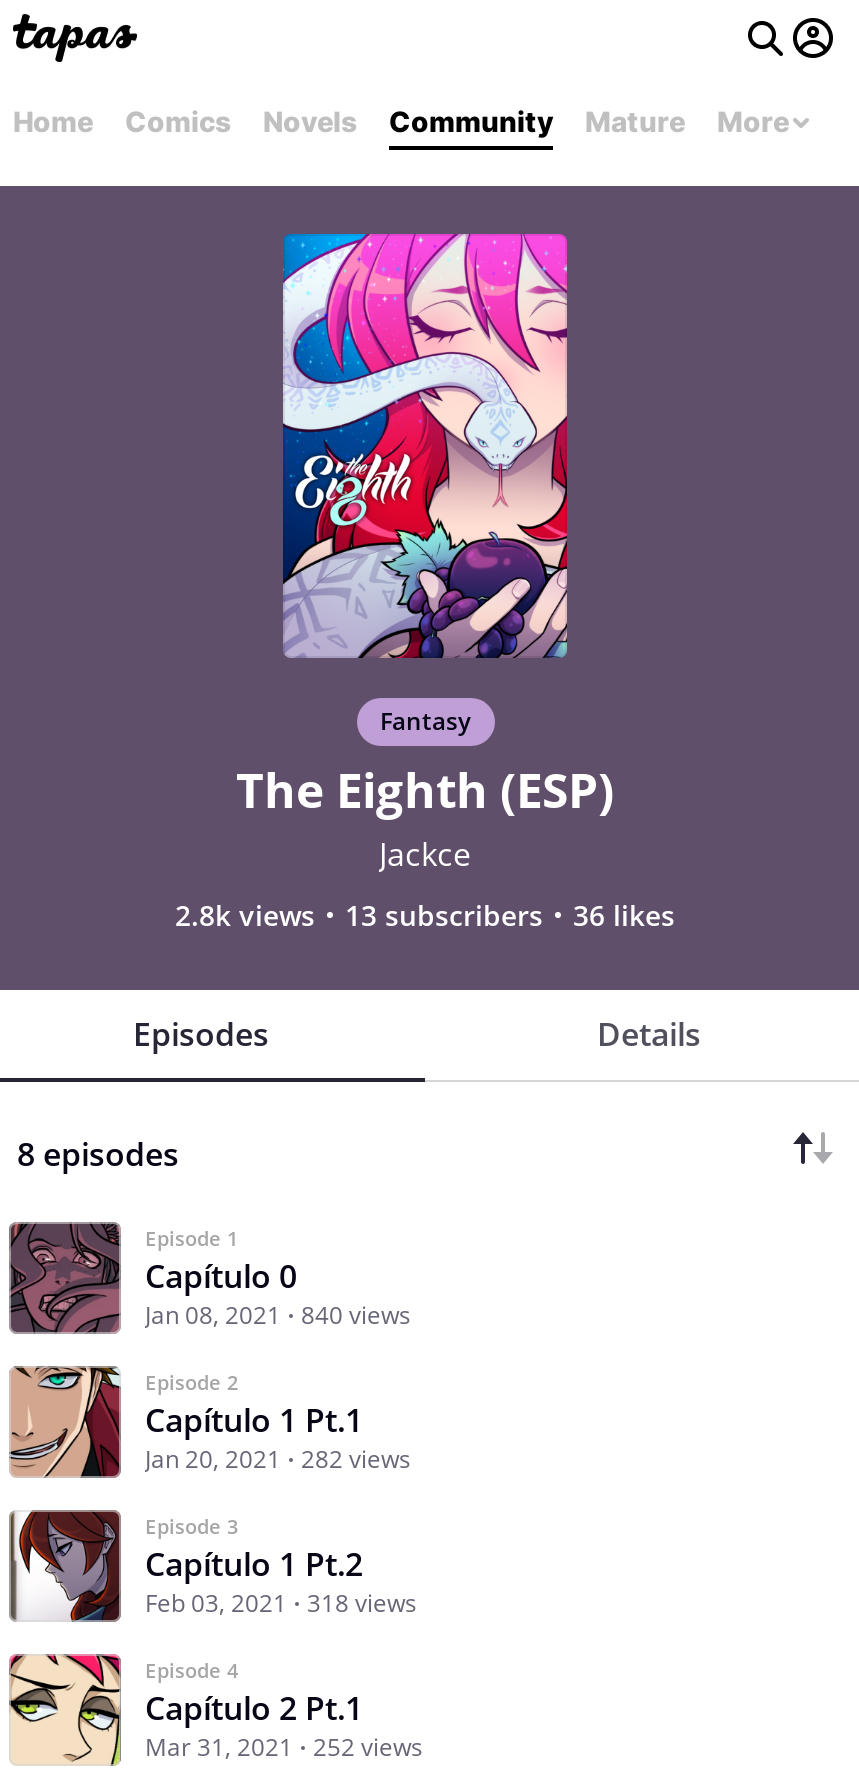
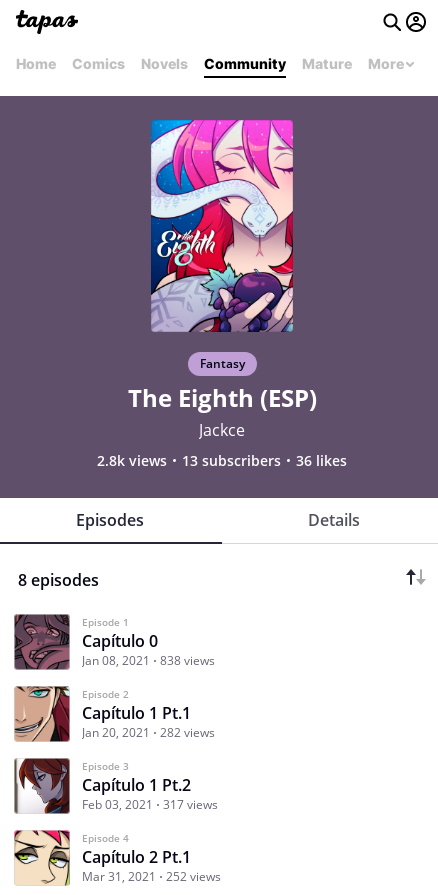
- Jan 08, 2021 840 views
+ Jan 08, 2021 838 views

- Feb 03, 2021 318 views
+ Feb 03, 2021 317 views
